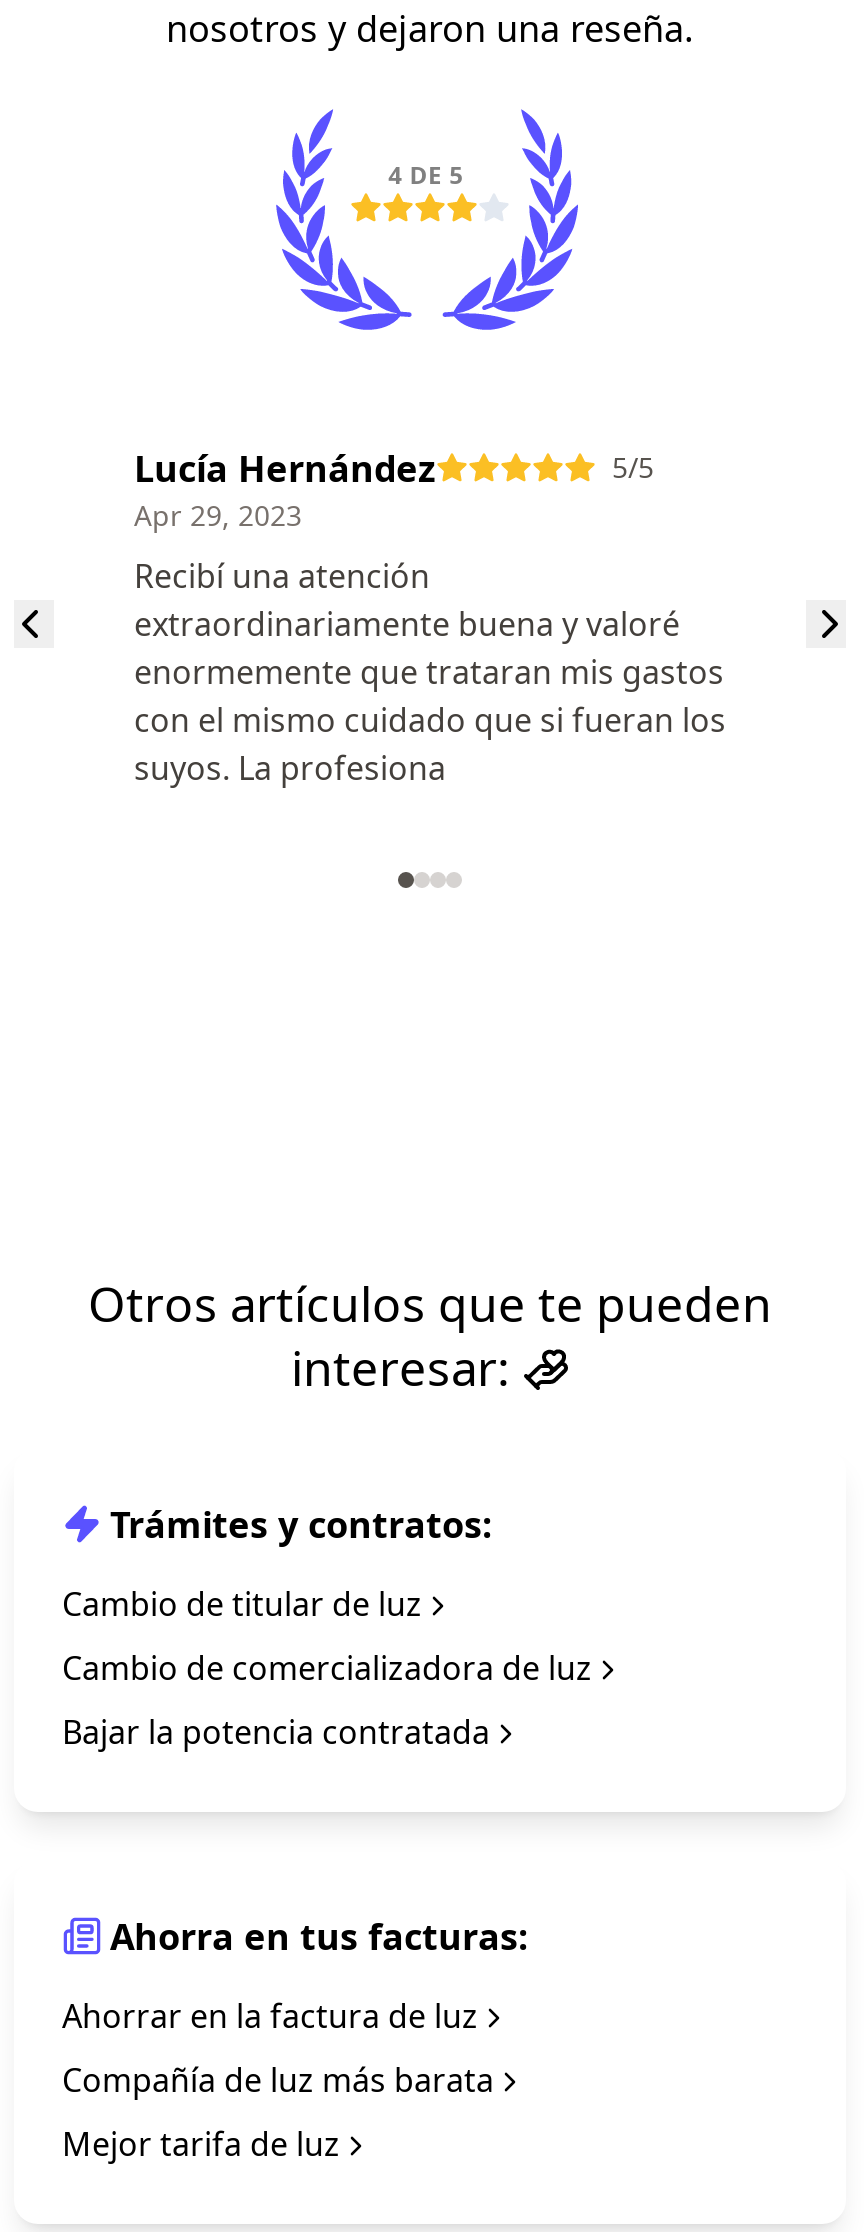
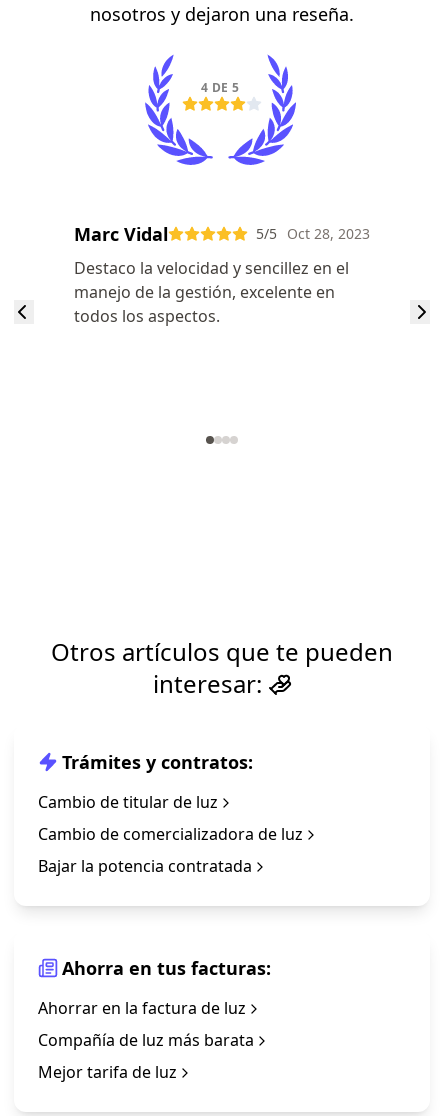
- Lucía Hernández
- 5/5
- Apr 29, 2023
+ Marc Vidal
+ 5/5 Oct 28, 2023

- Recibí una atención
- extraordinariamente buena y valoré
- enormemente que trataran mis gastos
- con el mismo cuidado que si fueran los
- suyos. La profesiona
+ Destaco la velocidad y sencillez en el
+ manejo de la gestión, excelente en
+ todos los aspectos.
